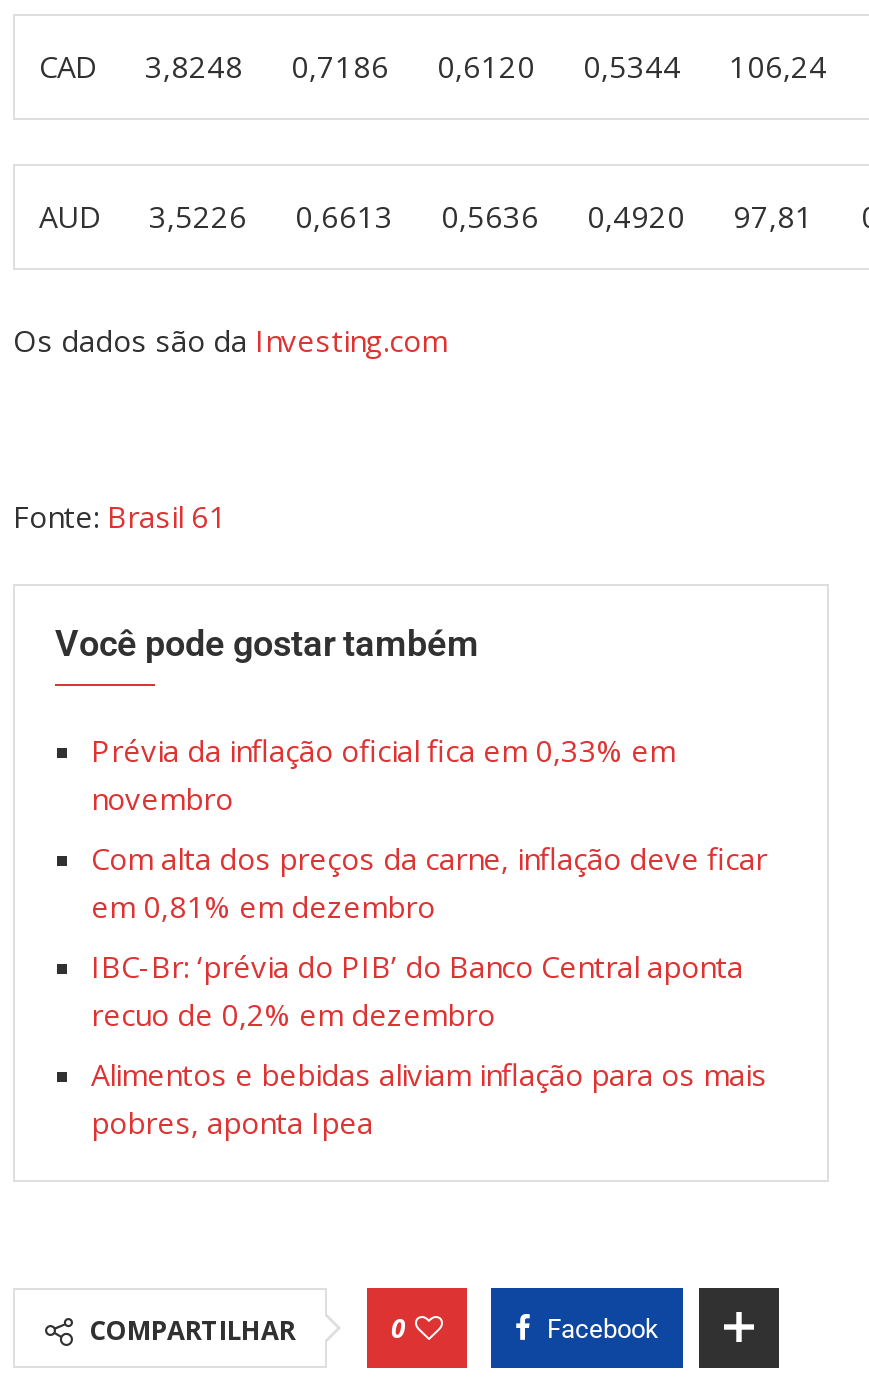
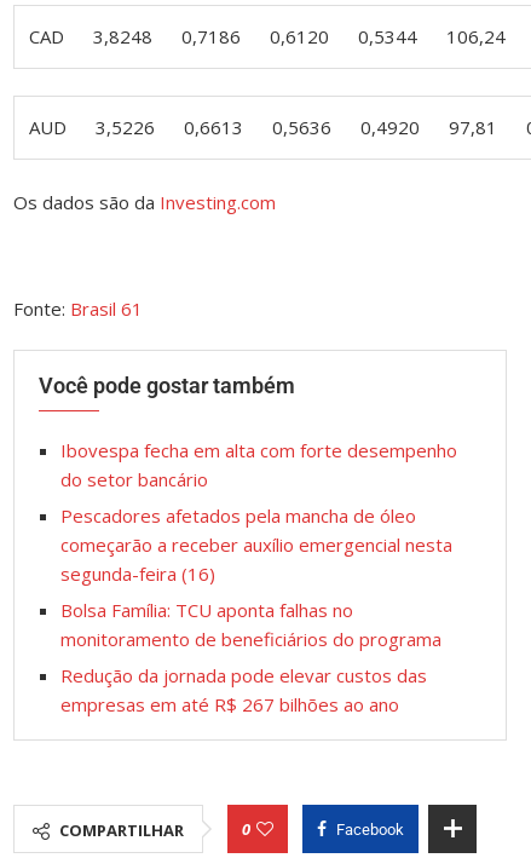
- Prévia da inflação oficial fica em 0,33% em
- novembro
+ Ibovespa fecha em alta com forte desempenho
+ do setor bancário

- Com alta dos preços da carne, inflação deve ficar
- em 0,81% em dezembro
+ Pescadores afetados pela mancha de óleo
+ começarão a receber auxílio emergencial nesta
+ segunda-feira (16)

- IBC-Br: ‘prévia do PIB’ do Banco Central aponta
- recuo de 0,2% em dezembro
+ Bolsa Família: TCU aponta falhas no
+ monitoramento de beneficiários do programa

- Alimentos e bebidas aliviam inflação para os mais
- pobres, aponta Ipea
+ Redução da jornada pode elevar custos das
+ empresas em até R$ 267 bilhões ao ano
